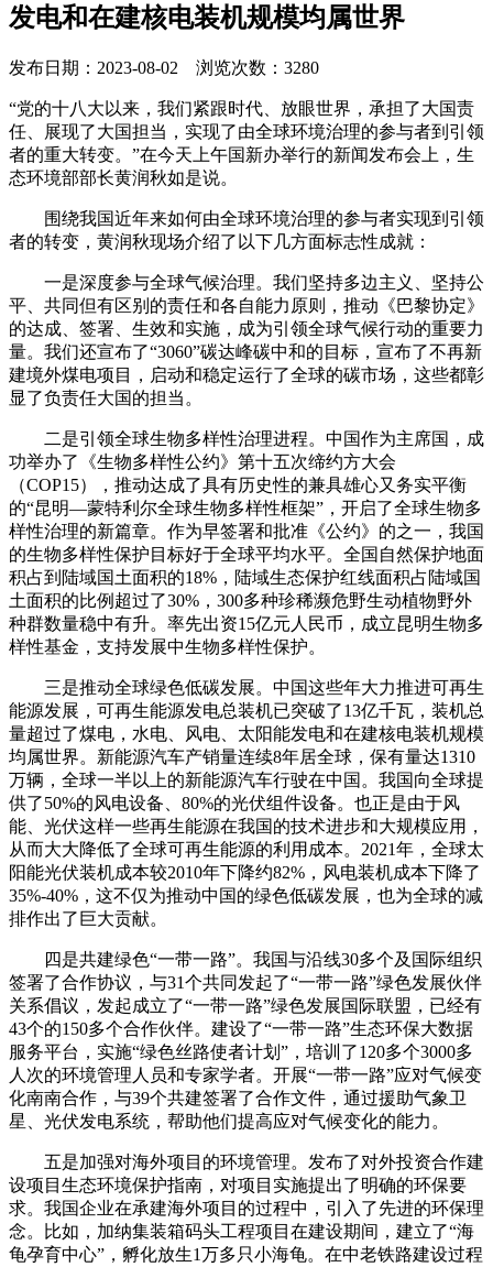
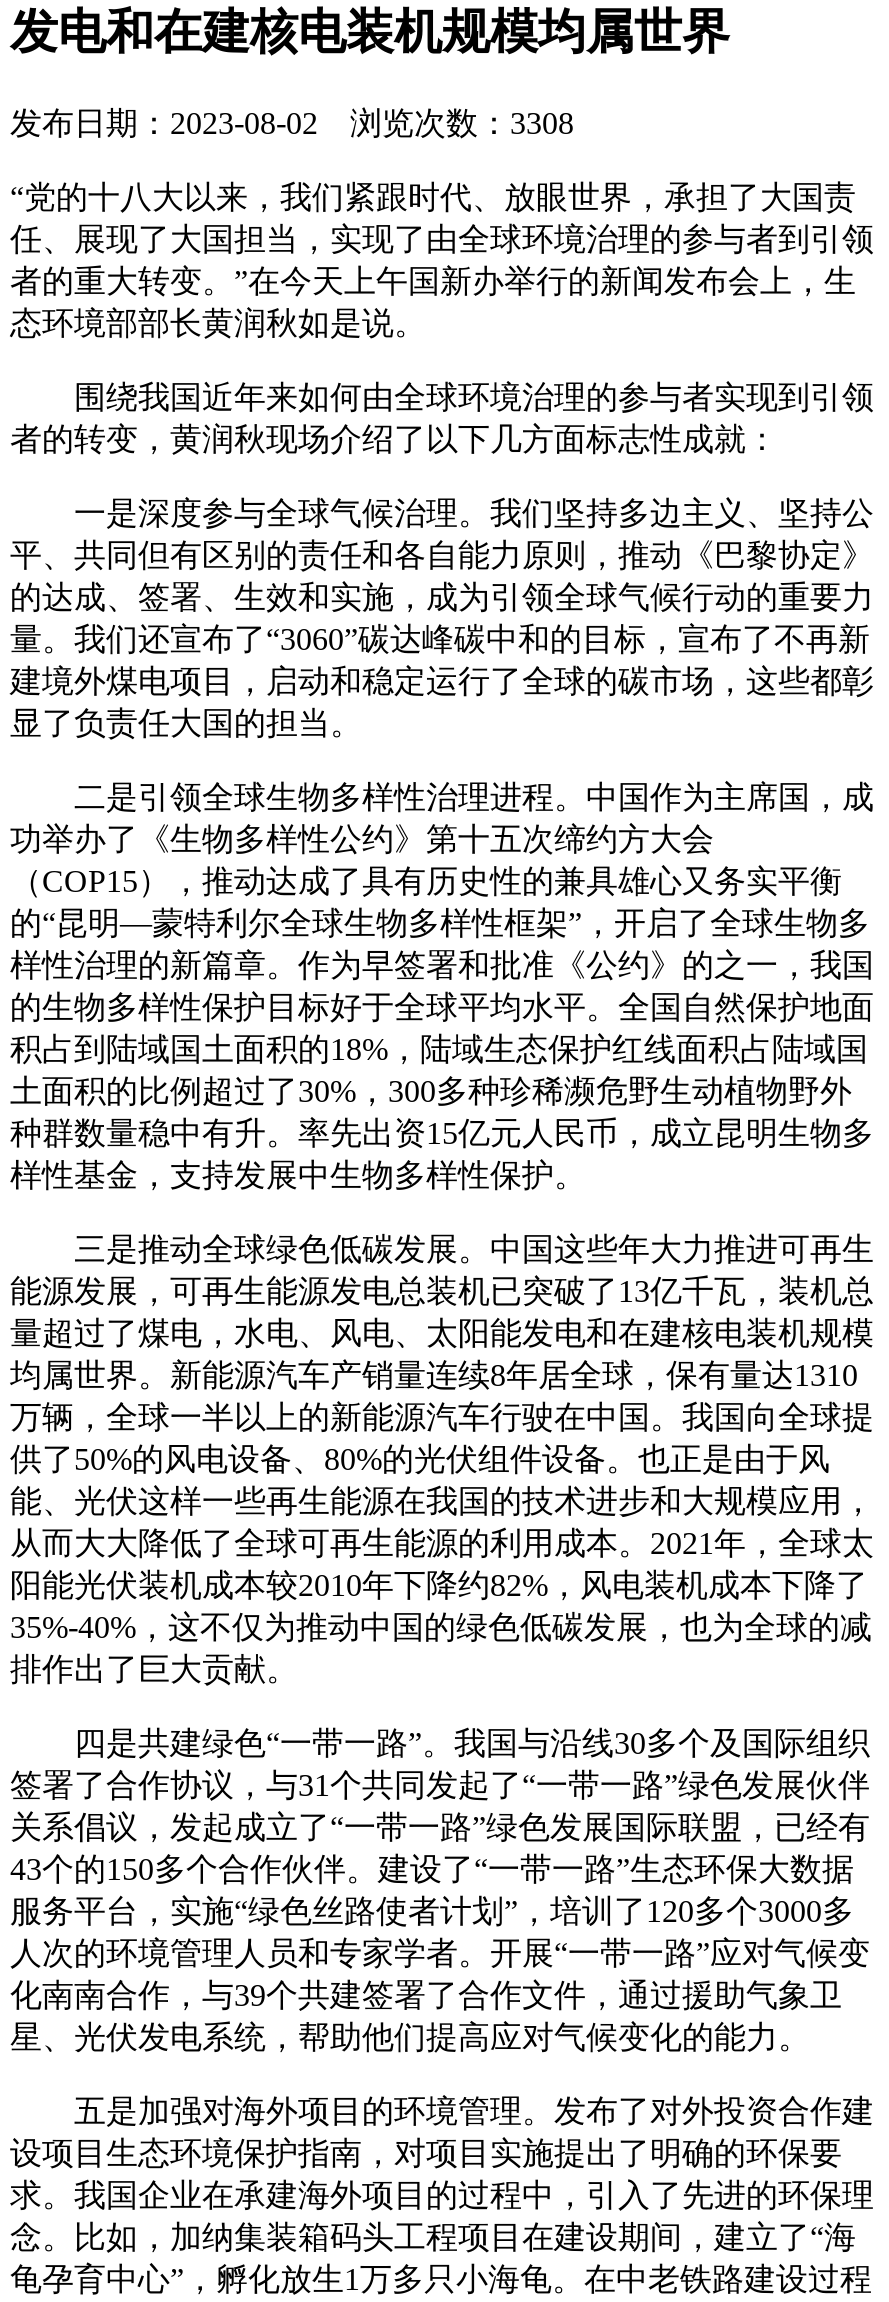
- 发布日期：2023-08-02 浏览次数：3280
+ 发布日期：2023-08-02 浏览次数：3308
